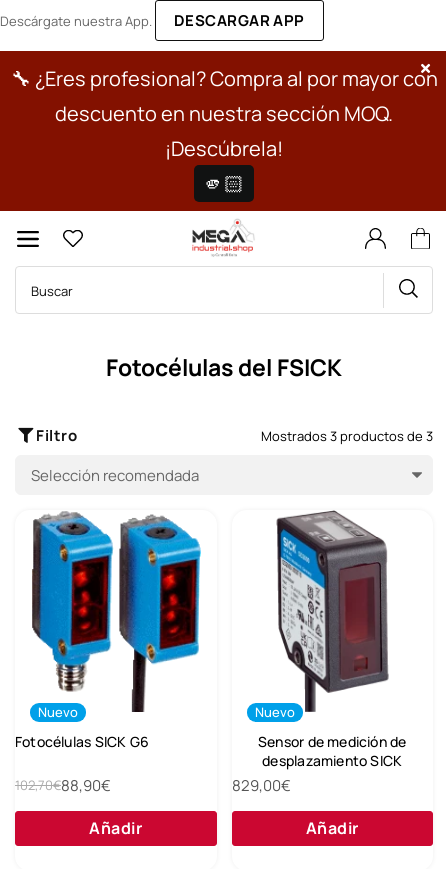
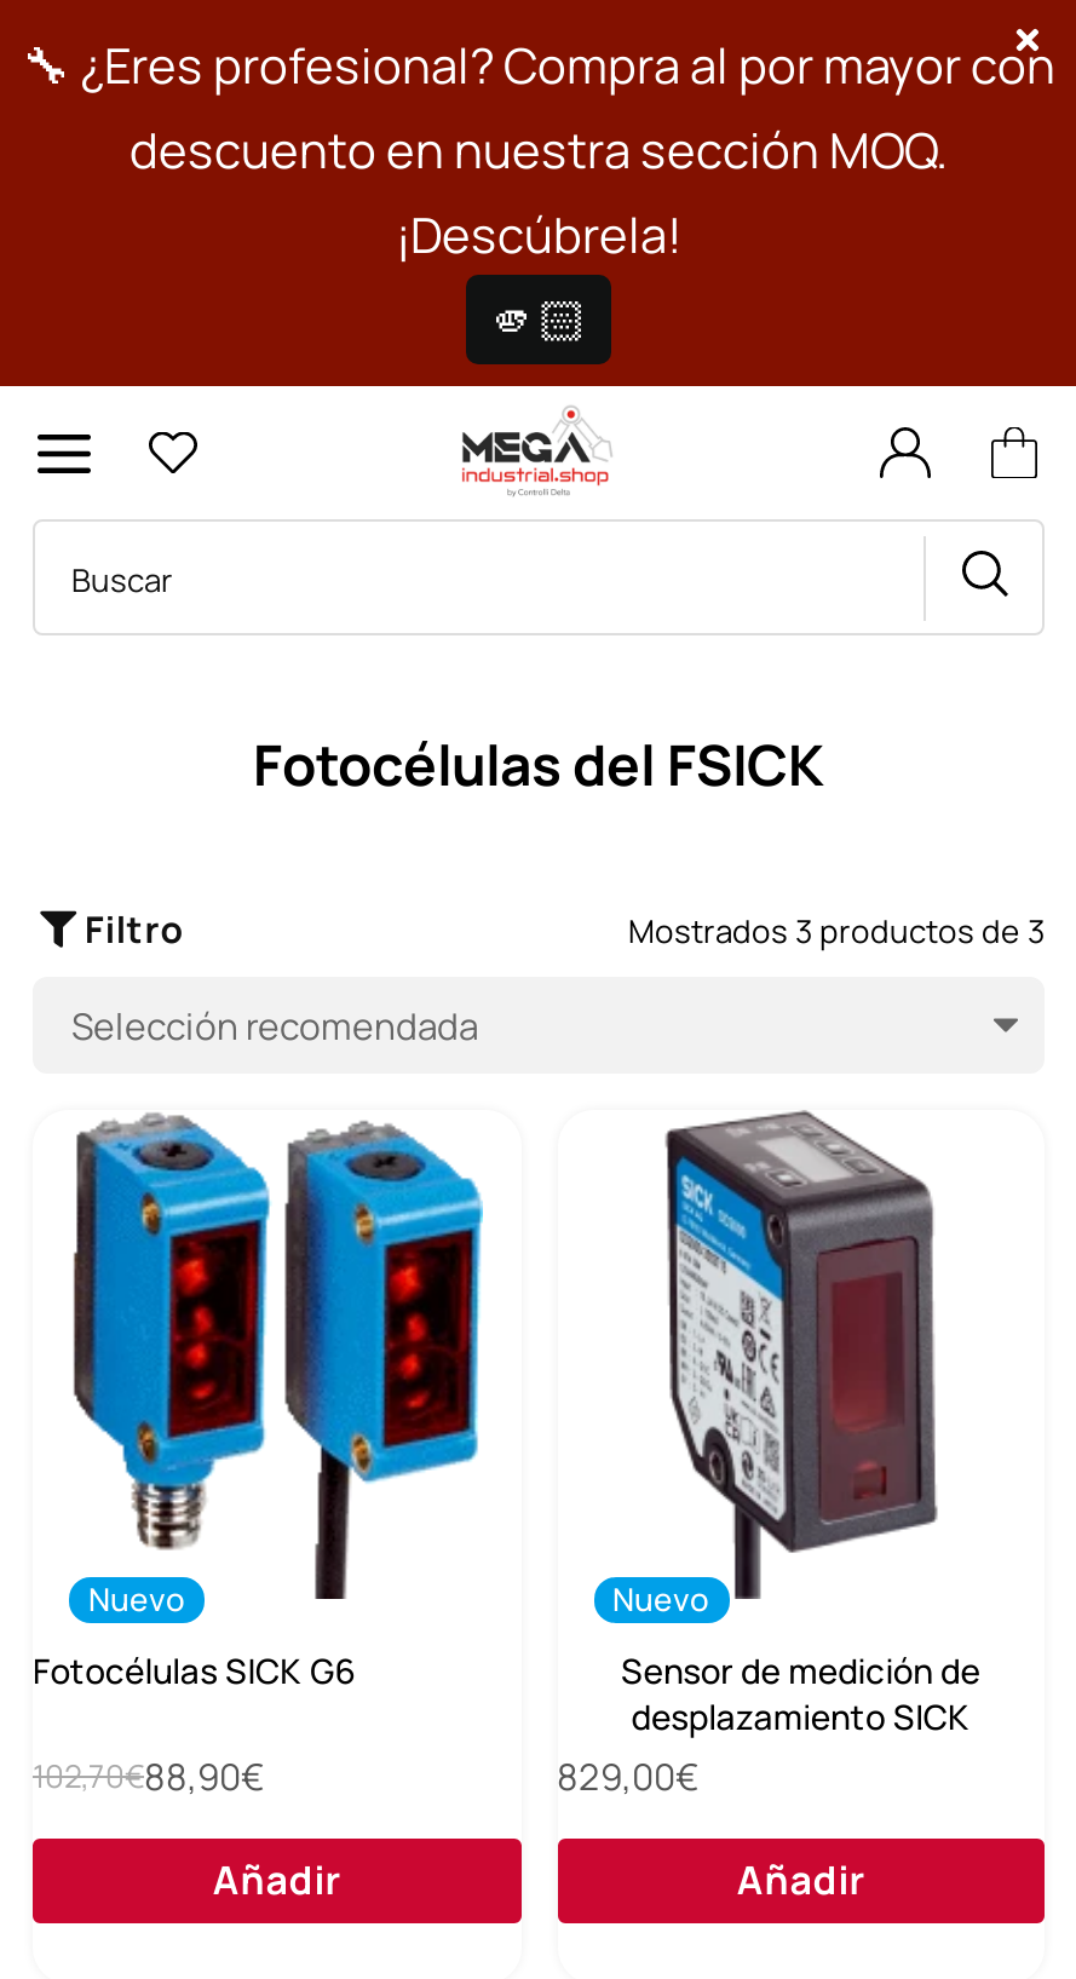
- Descárgate nuestra App.
- DESCARGAR APP
